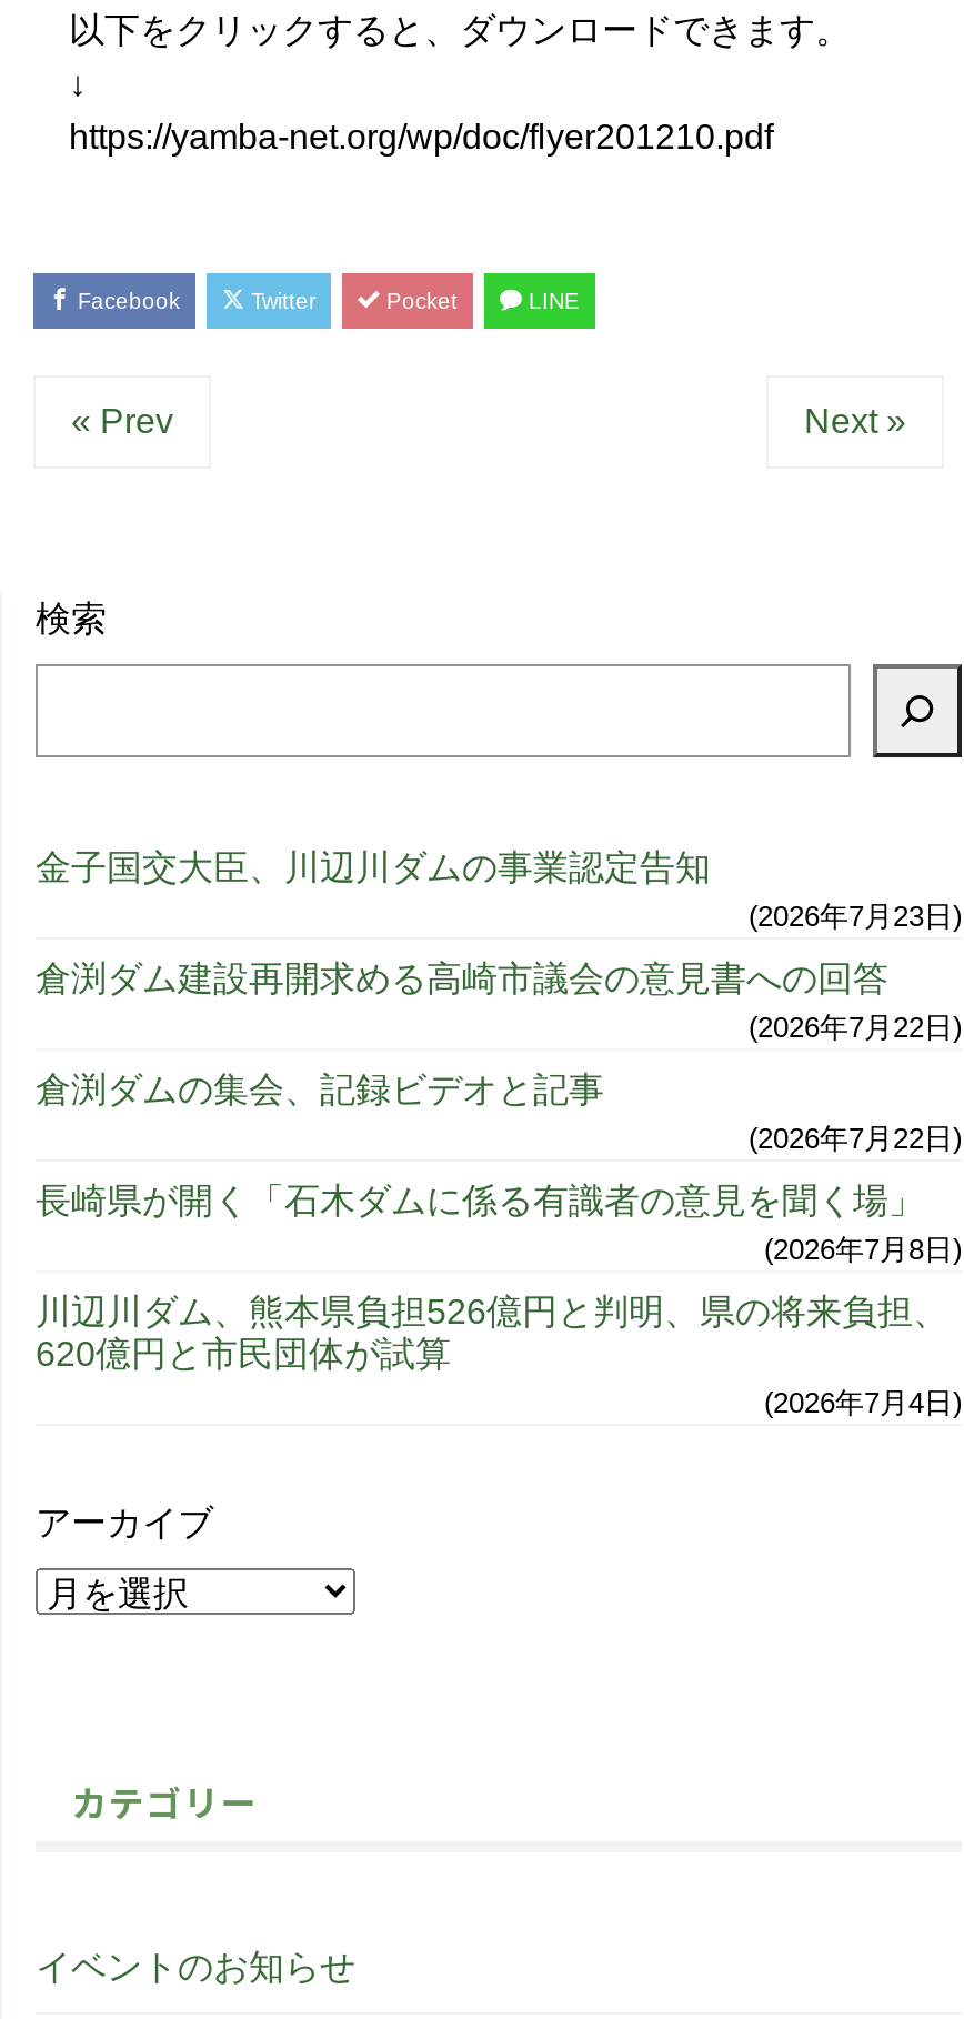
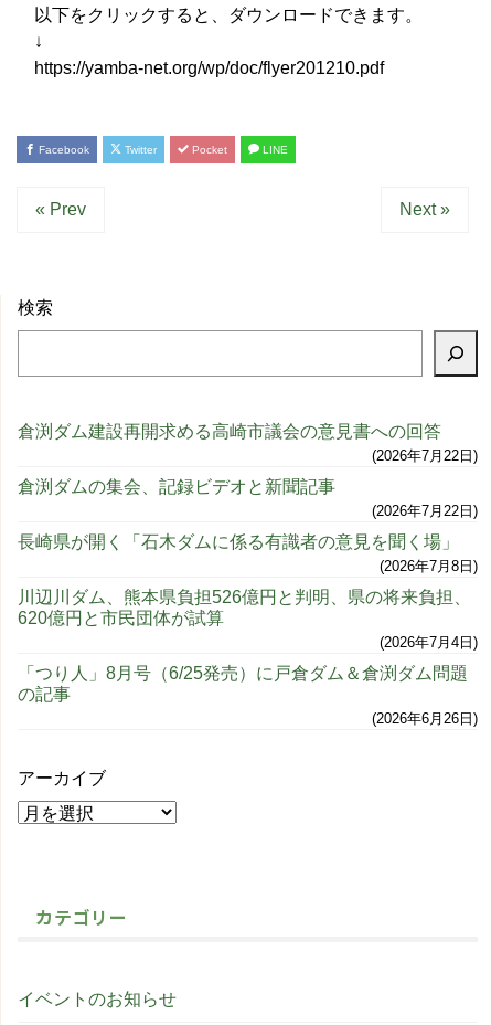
- 金子国交大臣、川辺川ダムの事業認定告知
- 2026年7月23日

moved up: 倉渕ダム建設再開求める高崎市議会の意見書への回答 | 2026年7月22日

- 倉渕ダムの集会、記録ビデオと記事
+ 倉渕ダムの集会、記録ビデオと新聞記事

moved up: 2026年7月22日 | 長崎県が開く「石木ダムに係る有識者の意見を聞く場」 | 2026年7月8日 | 川辺川ダム、熊本県負担526億円と判明、県の将来負担、 | 620億円と市民団体が試算 | 2026年7月4日

+ 「つり人」8月号（6/25発売）に戸倉ダム＆倉渕ダム問題
+ の記事
+ 2026年6月26日
